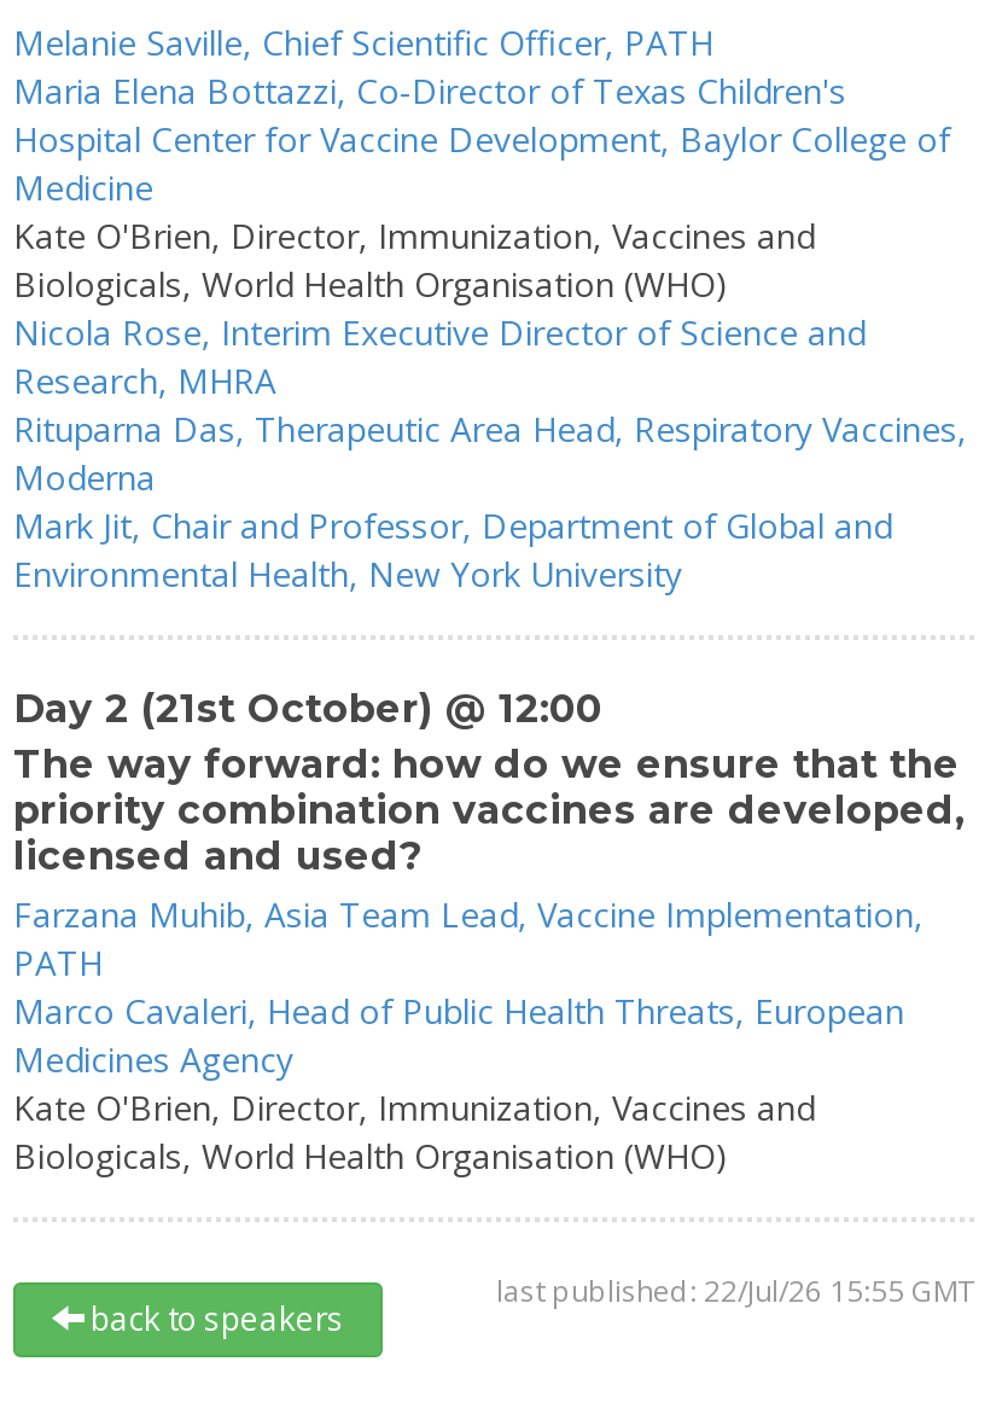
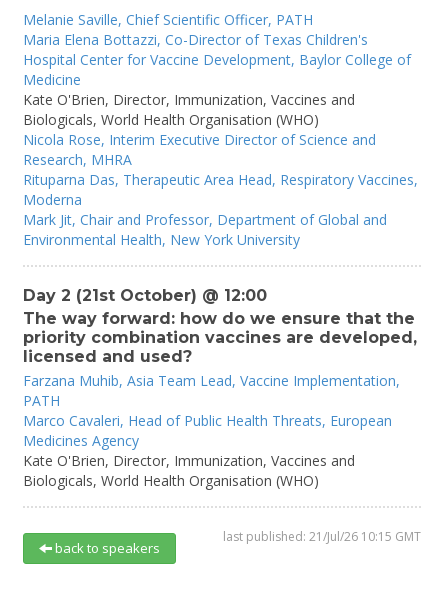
- last published: 22/Jul/26 15:55 GMT
+ last published: 21/Jul/26 10:15 GMT
